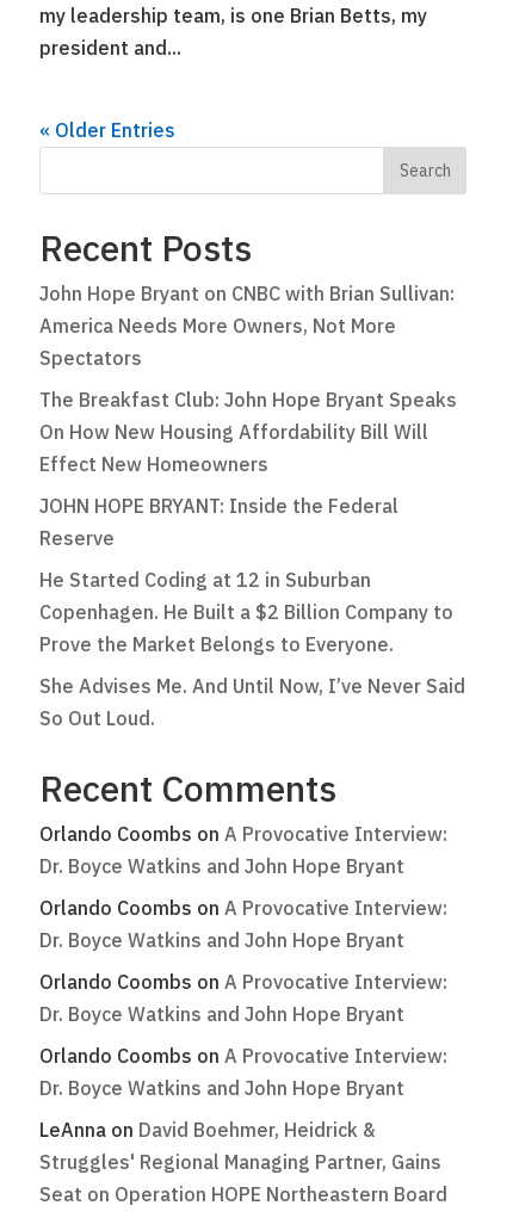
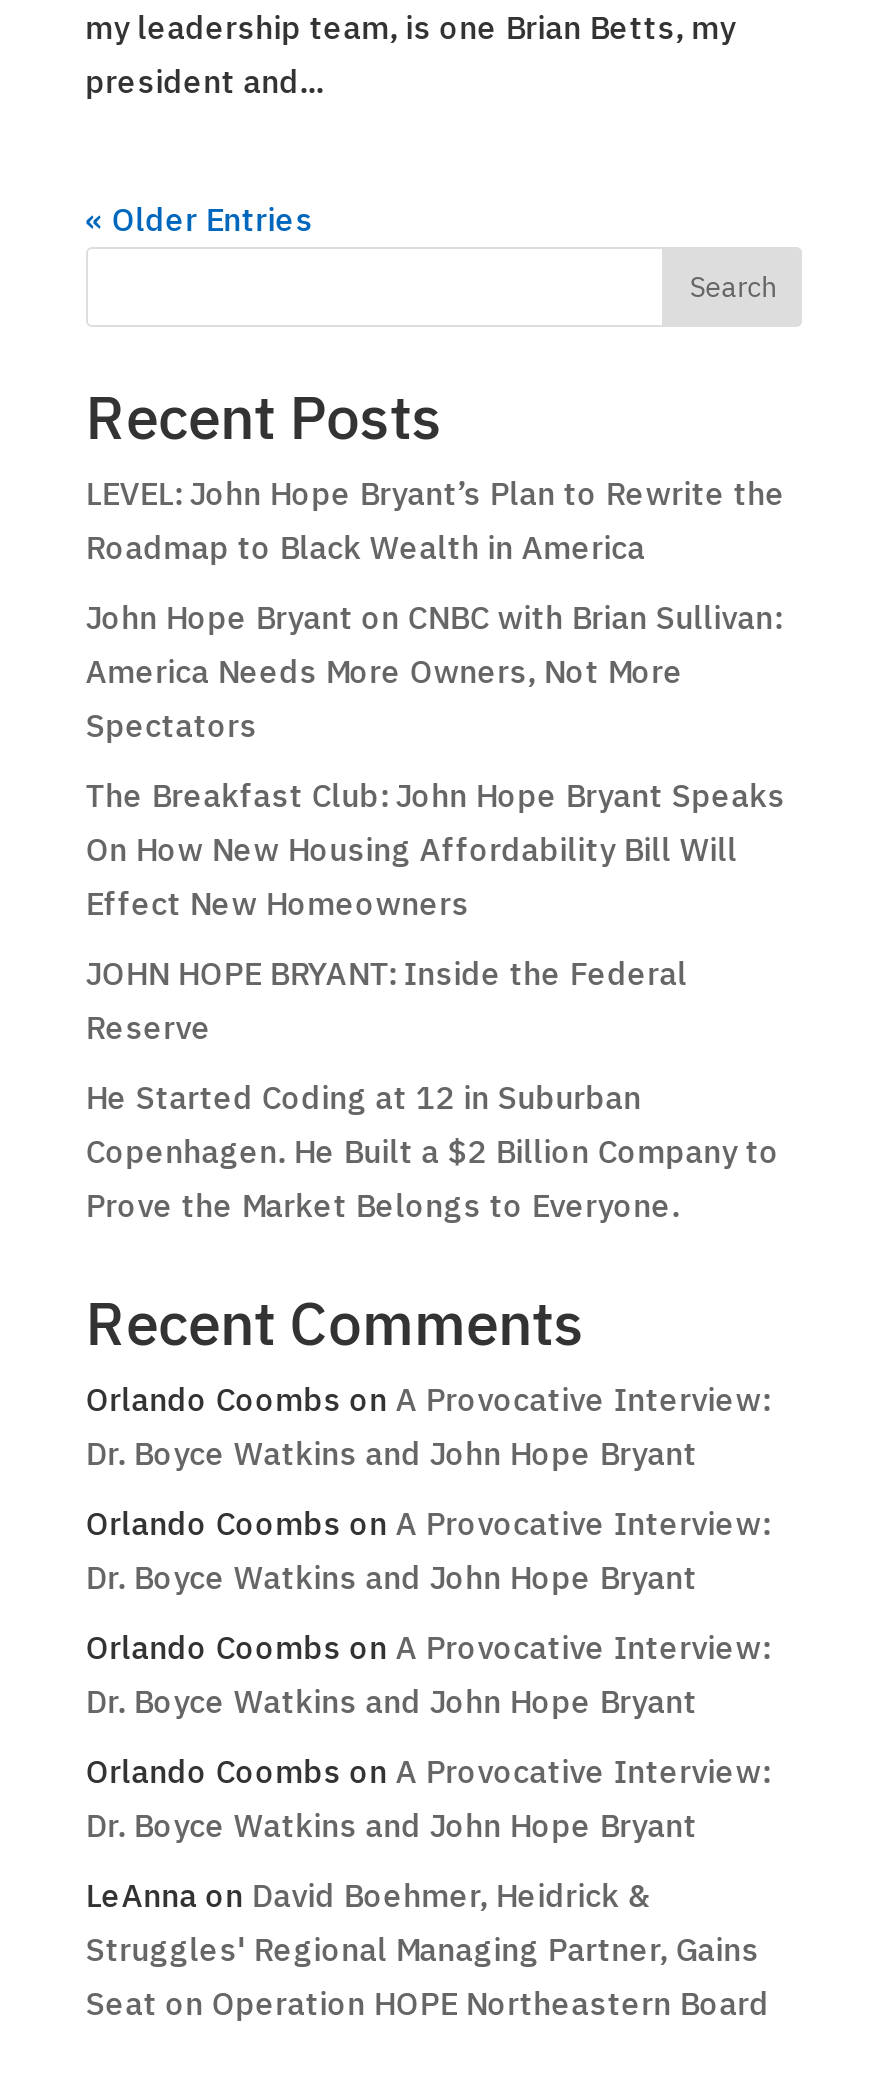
+ LEVEL: John Hope Bryant’s Plan to Rewrite the
+ Roadmap to Black Wealth in America

moved down: John Hope Bryant on CNBC with Brian Sullivan: | America Needs More Owners, Not More | Spectators | ... | Copenhagen. He Built a $2 Billion Company to | Prove the Market Belongs to Everyone.

- She Advises Me. And Until Now, I’ve Never Said
- So Out Loud.
